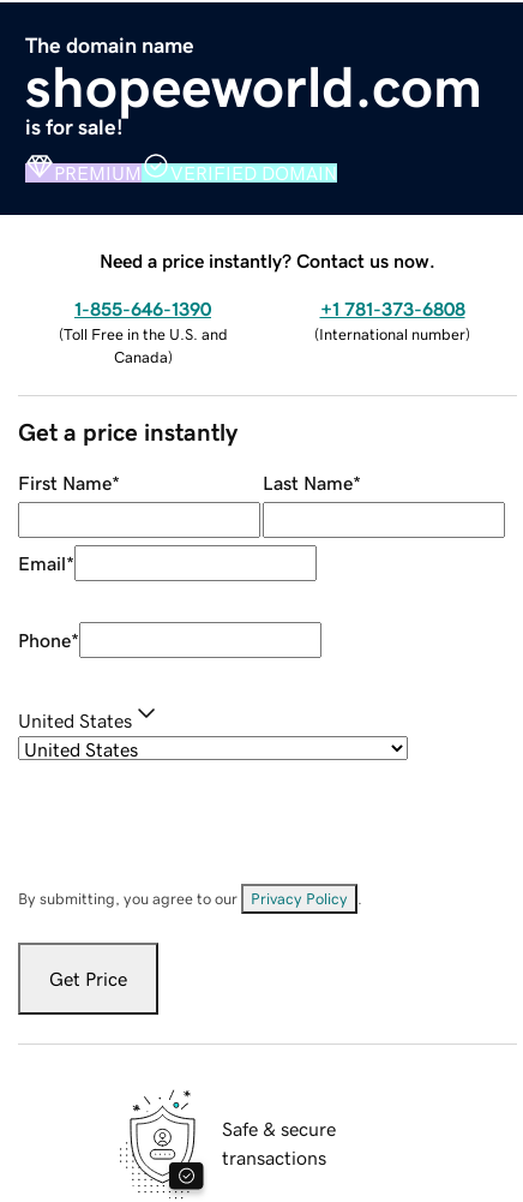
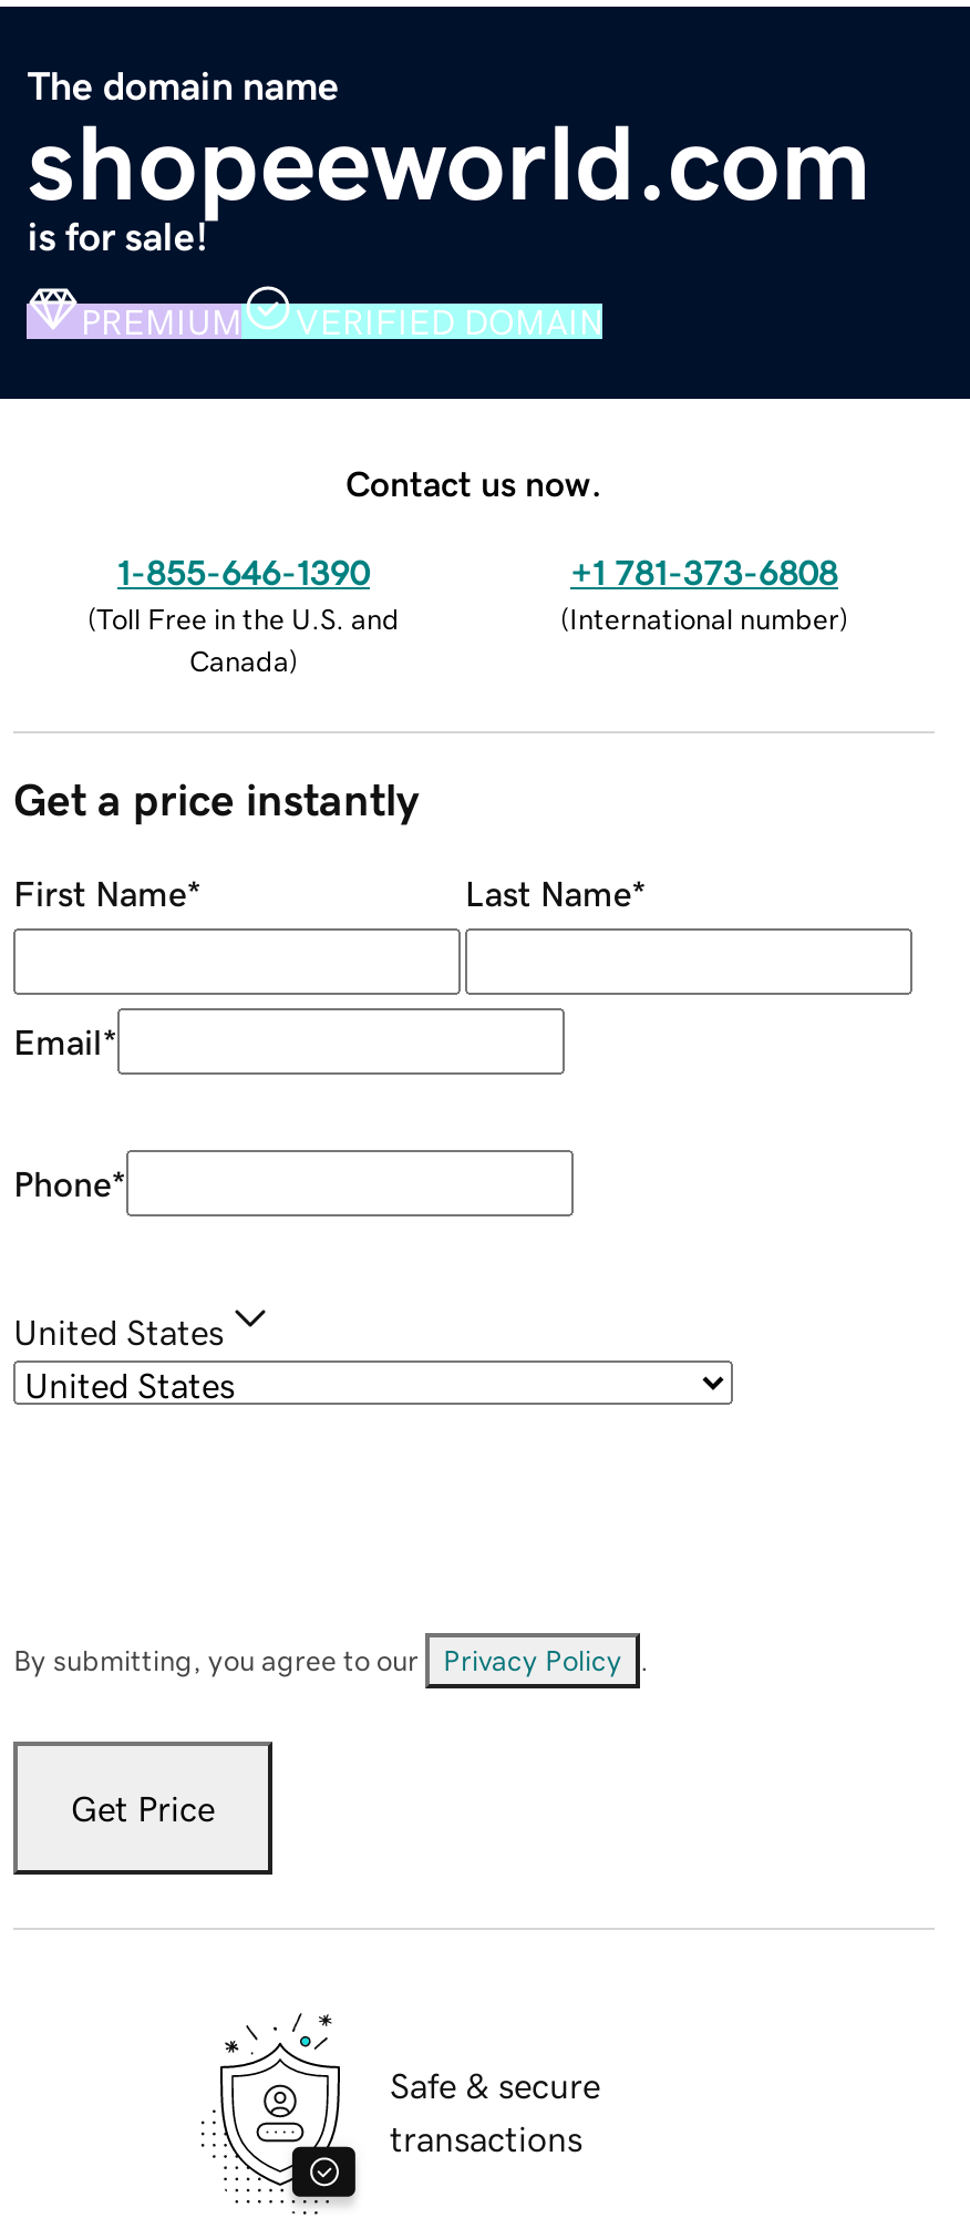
- Need a price instantly? Contact us now.
+ Contact us now.
